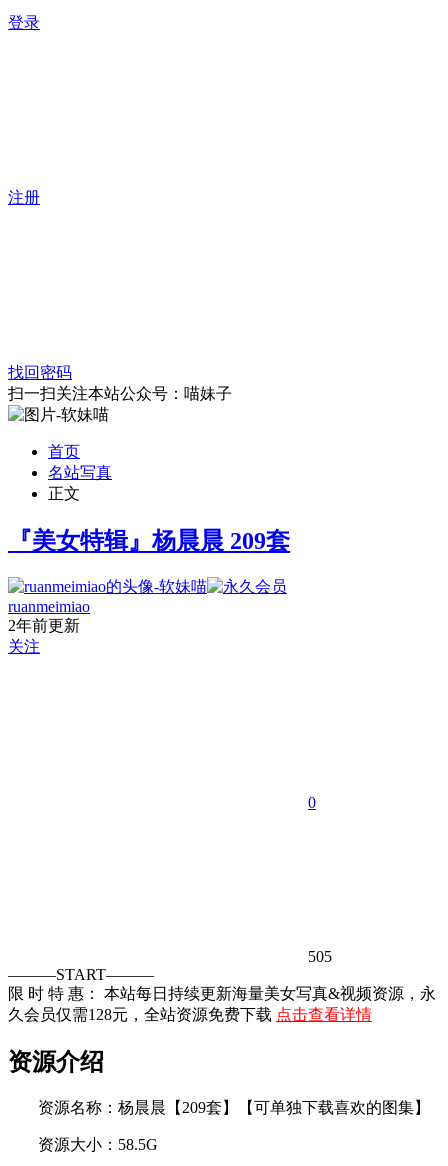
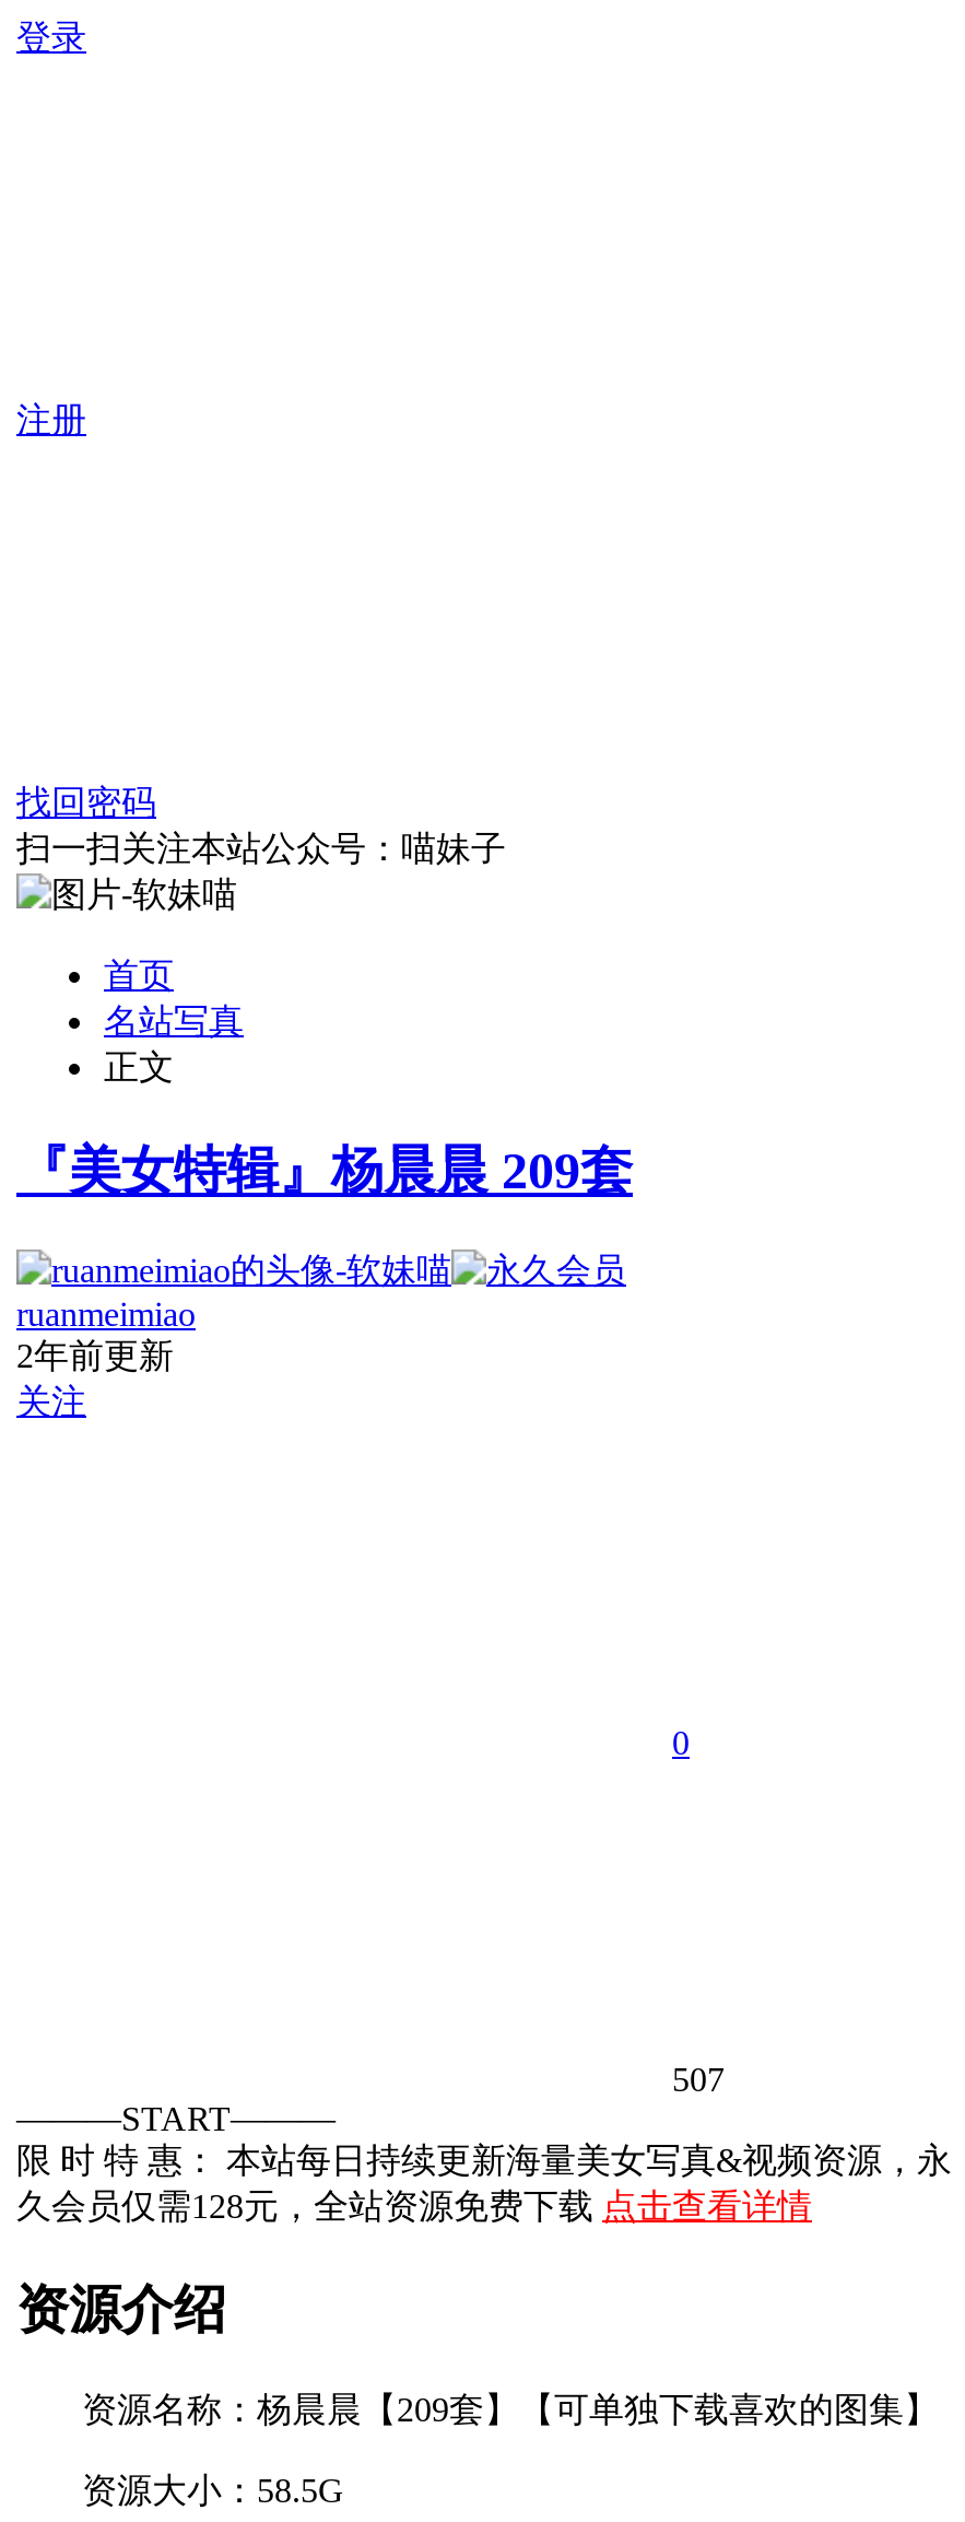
- 505
+ 507
